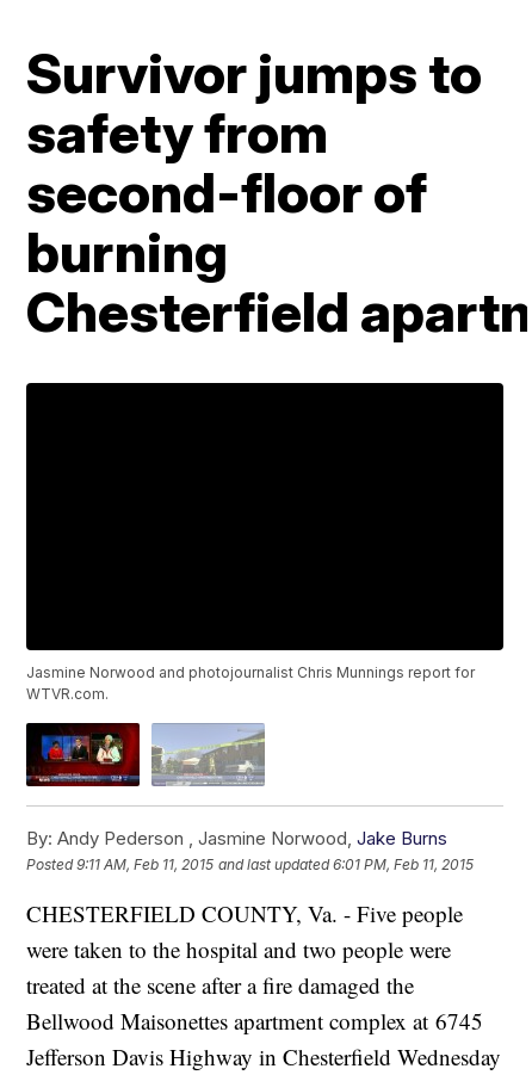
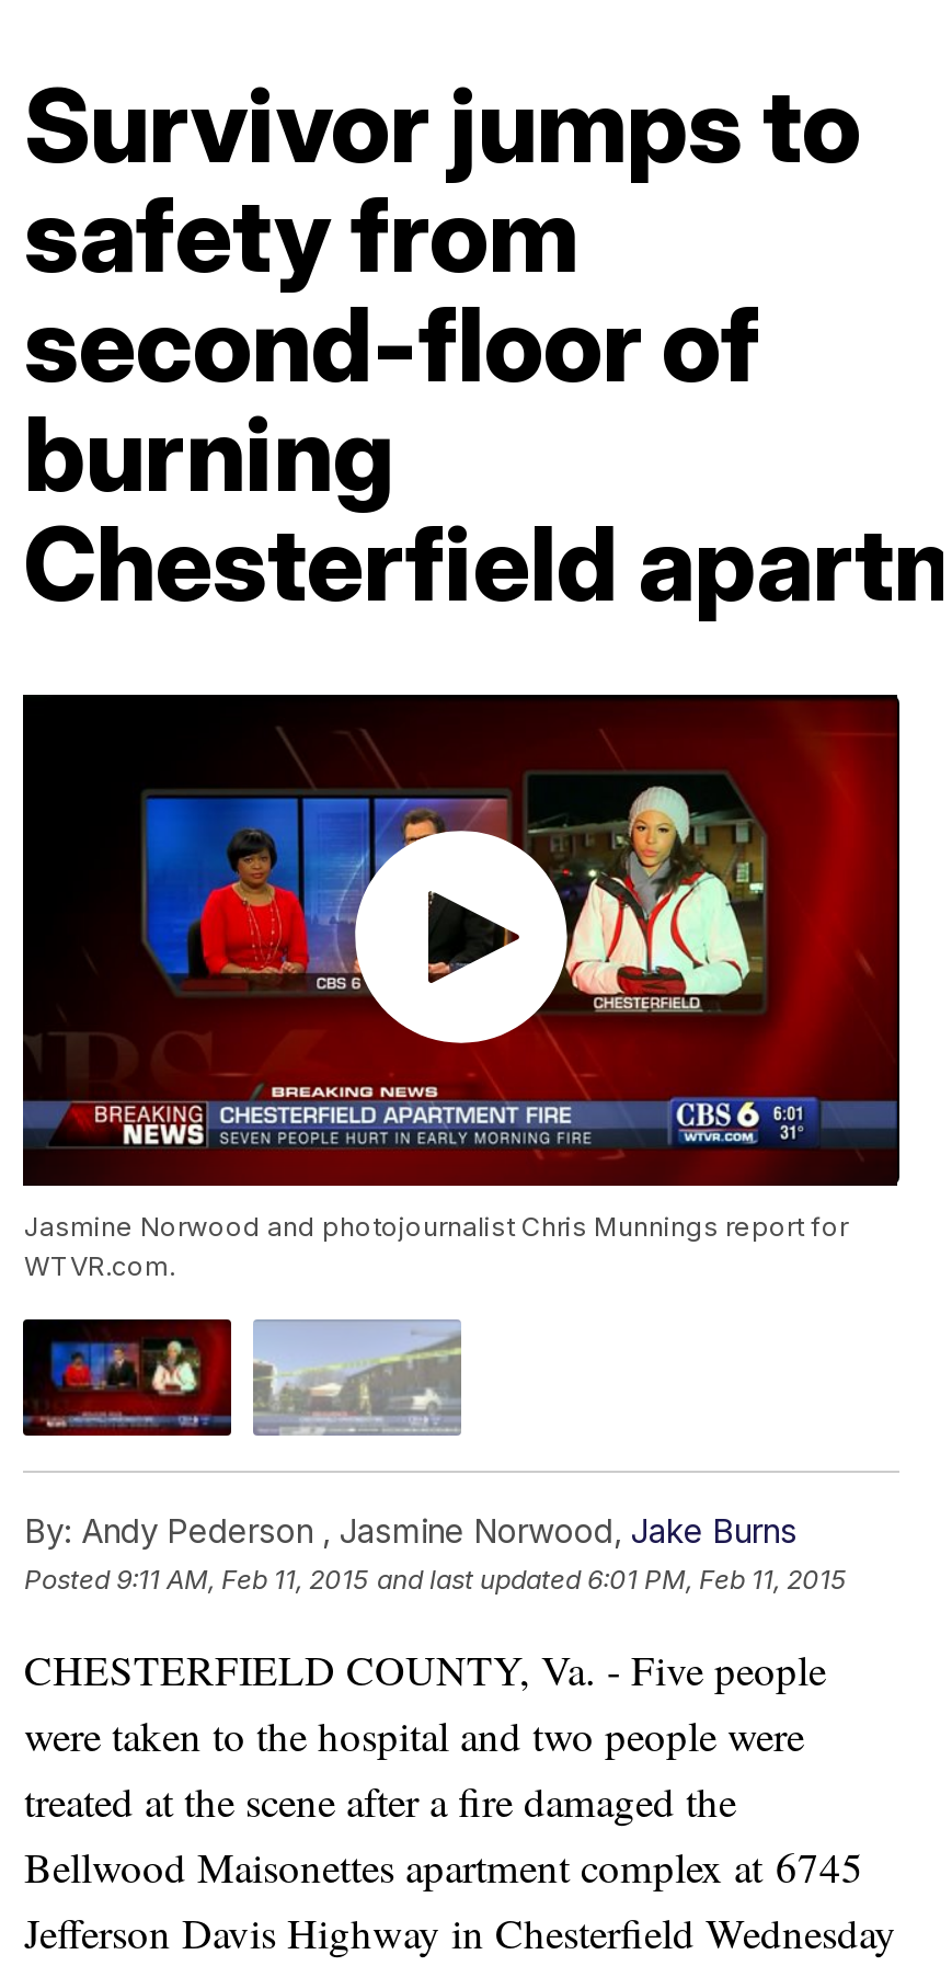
+ [image]
